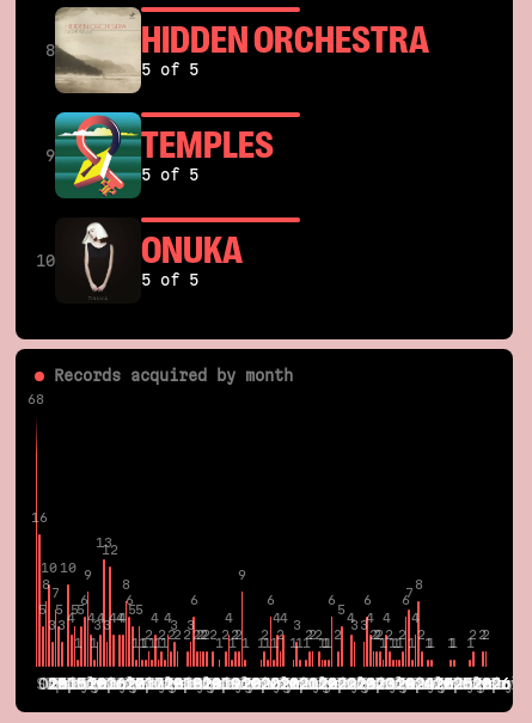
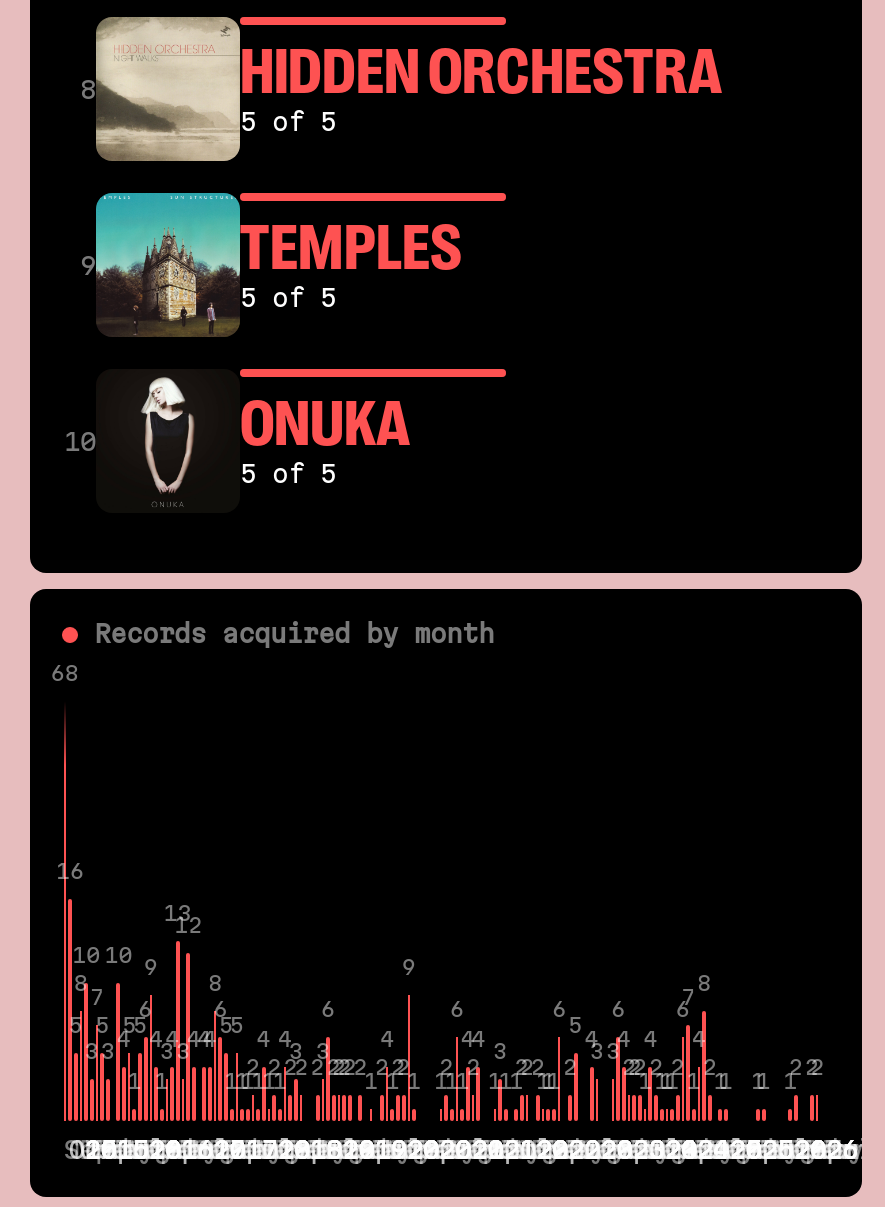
- [image]
+ [image]
